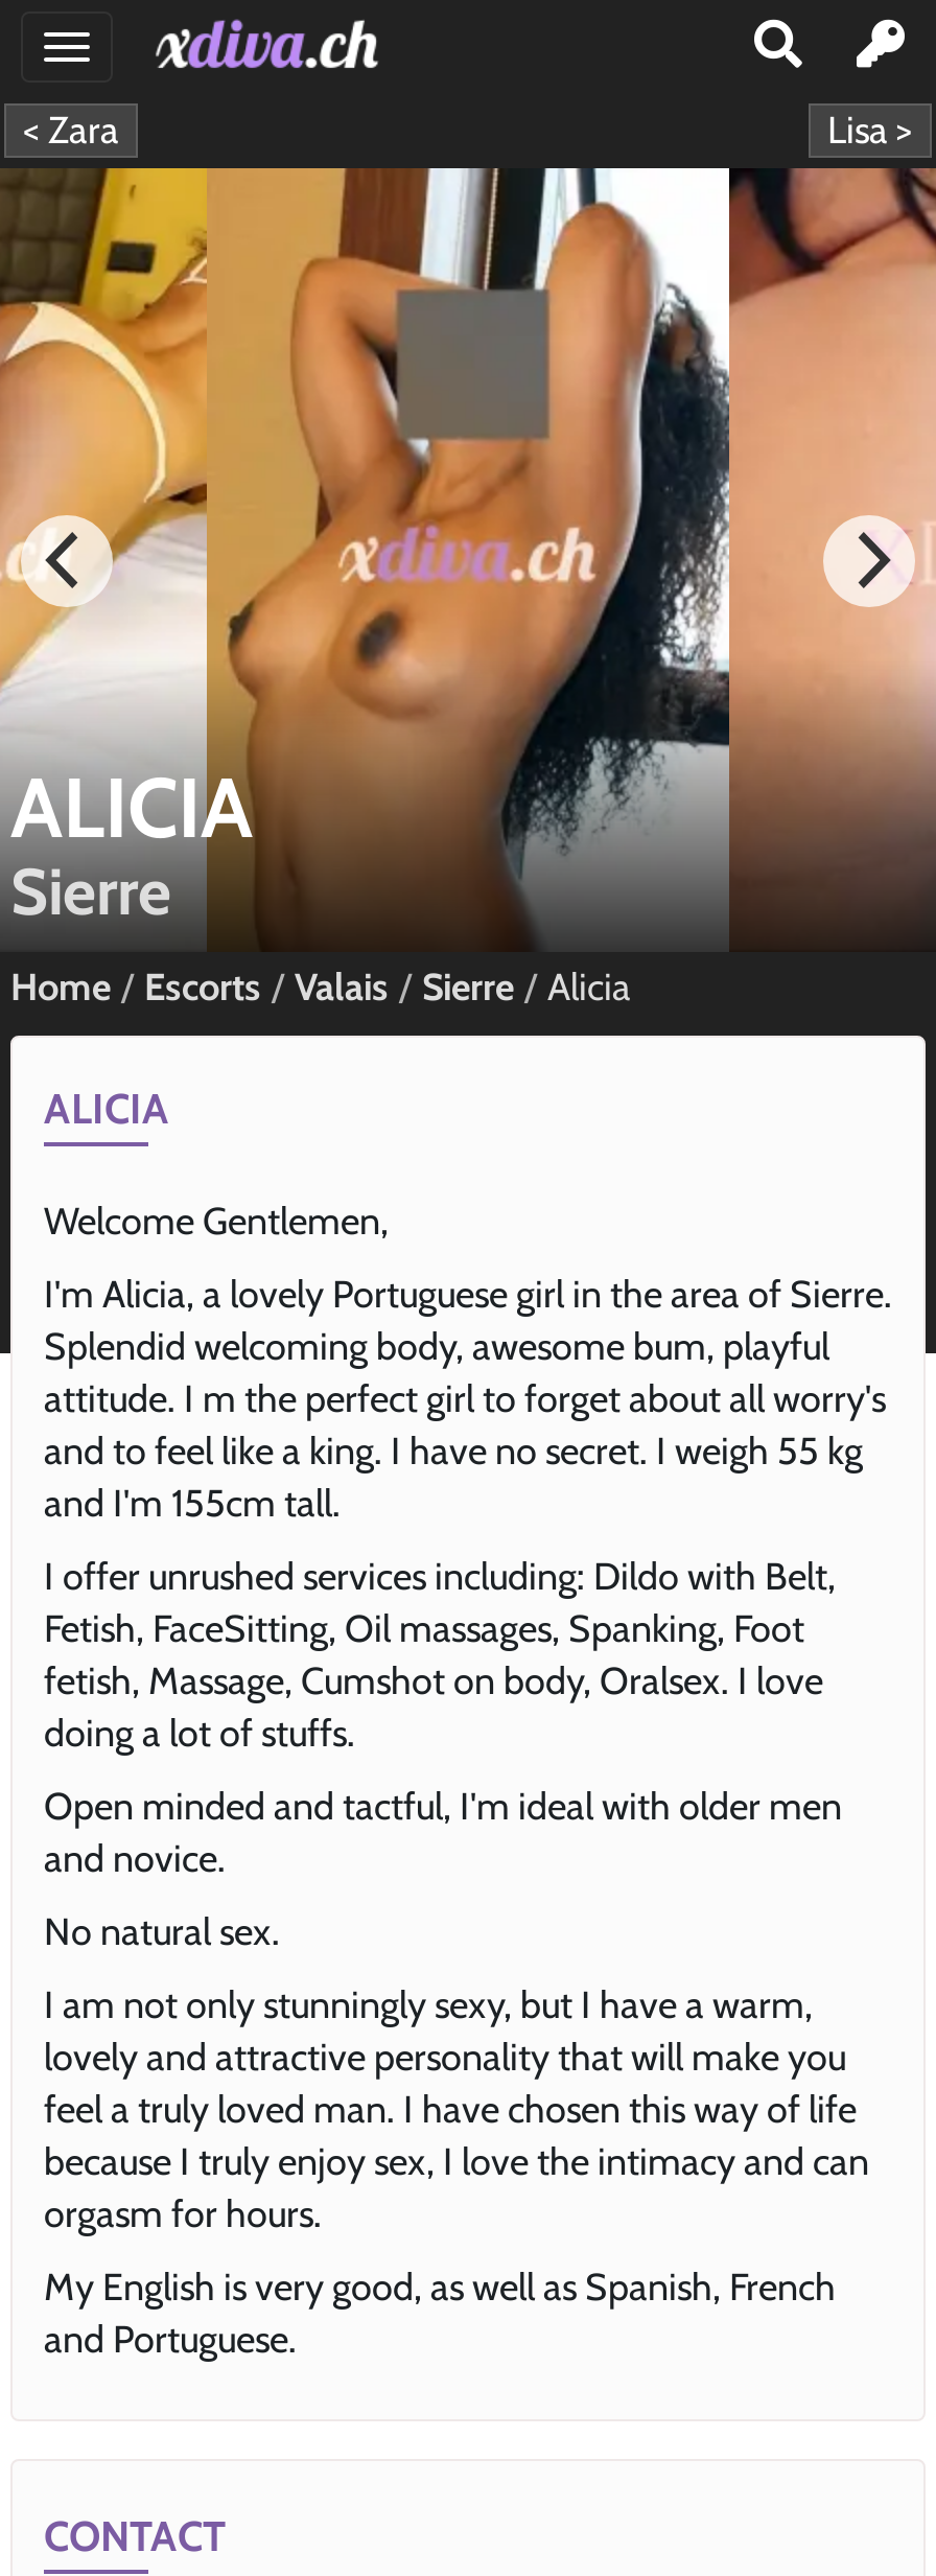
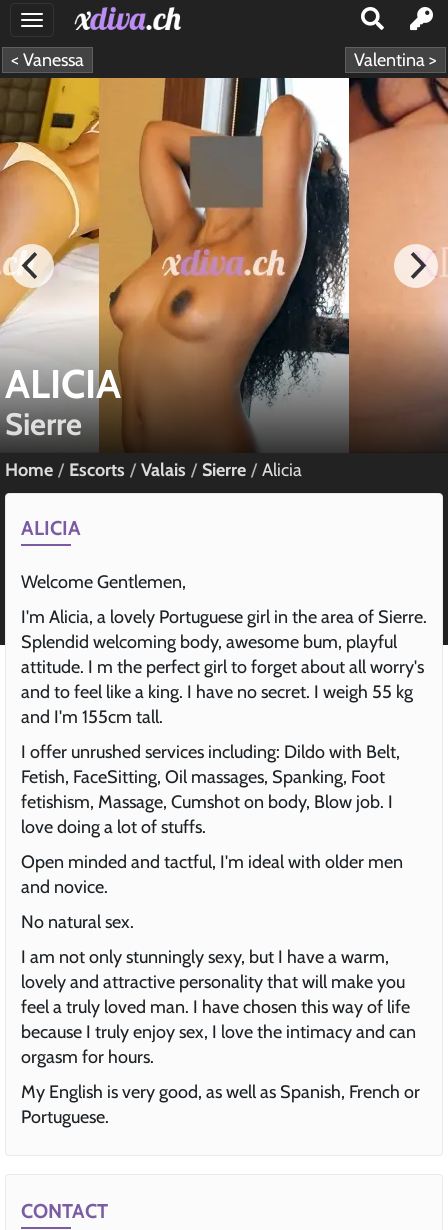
- < Zara
- Lisa >
+ < Vanessa
+ Valentina >

- fetish, Massage, Cumshot on body, Oralsex. I love
- doing a lot of stuffs.
+ fetishism, Massage, Cumshot on body, Blow job. I
+ love doing a lot of stuffs.

- My English is very good, as well as Spanish, French
- and Portuguese.
+ My English is very good, as well as Spanish, French or
+ Portuguese.
